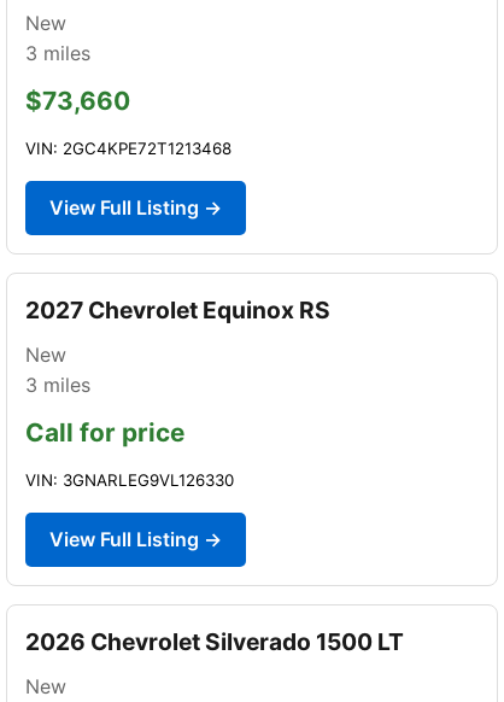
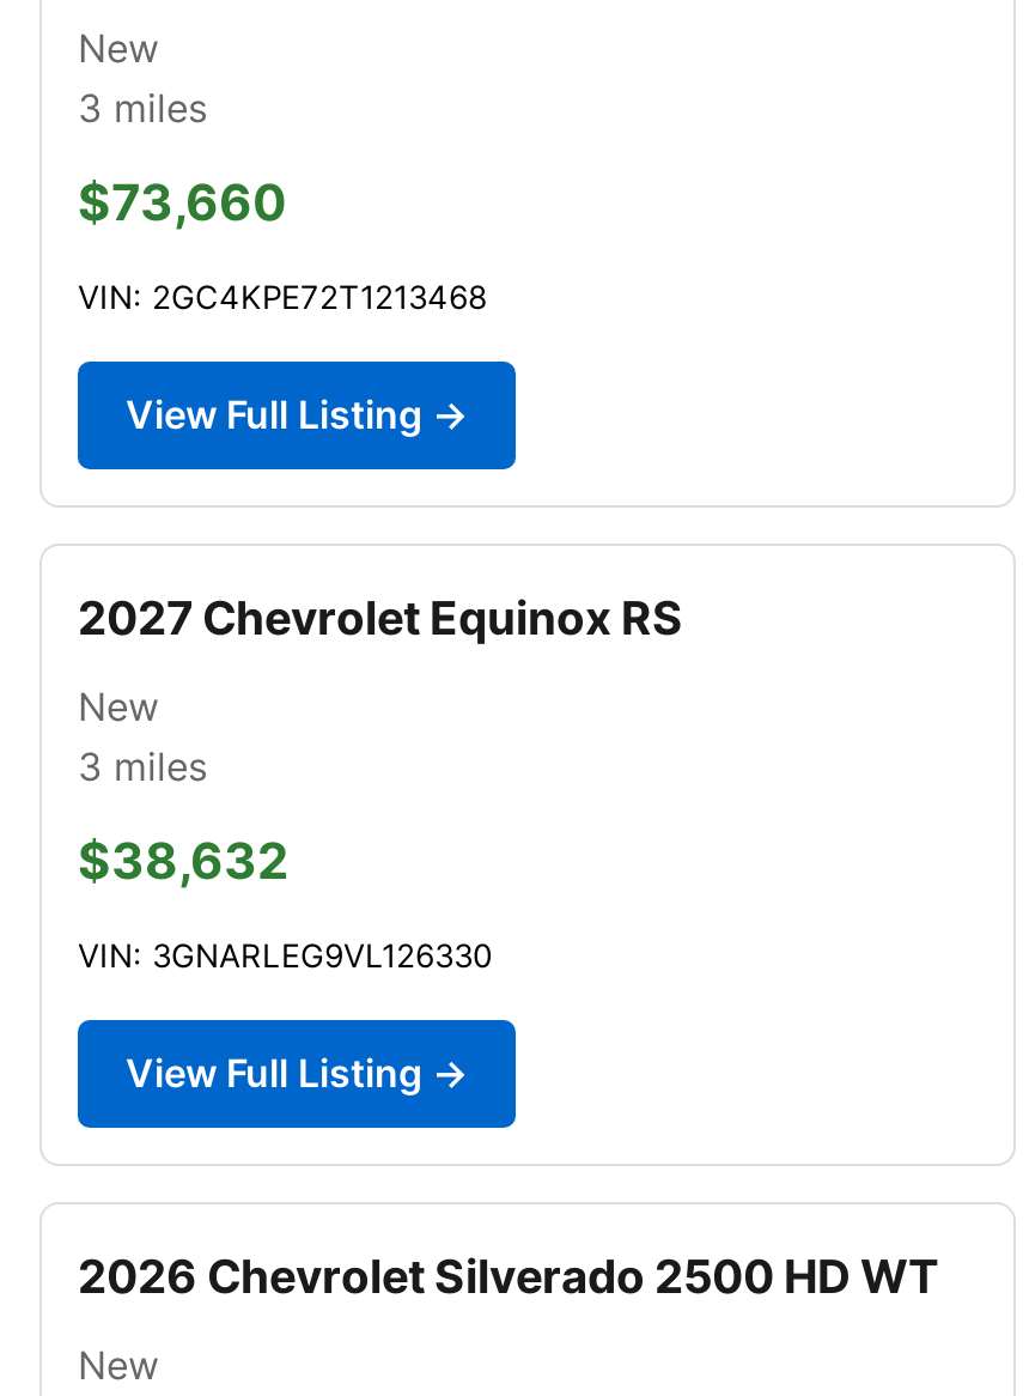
- Call for price
+ $38,632

- 2026 Chevrolet Silverado 1500 LT
+ 2026 Chevrolet Silverado 2500 HD WT
